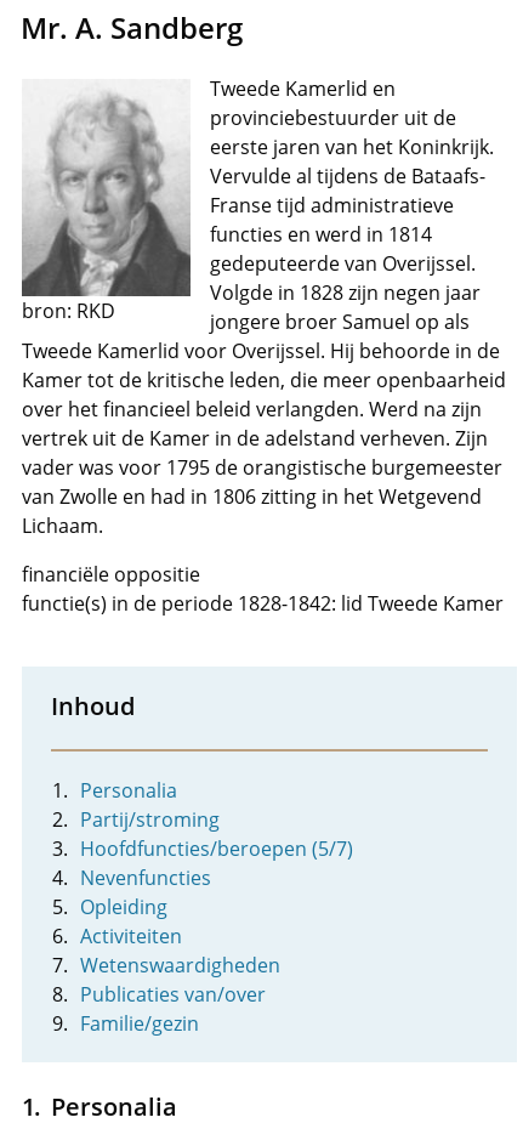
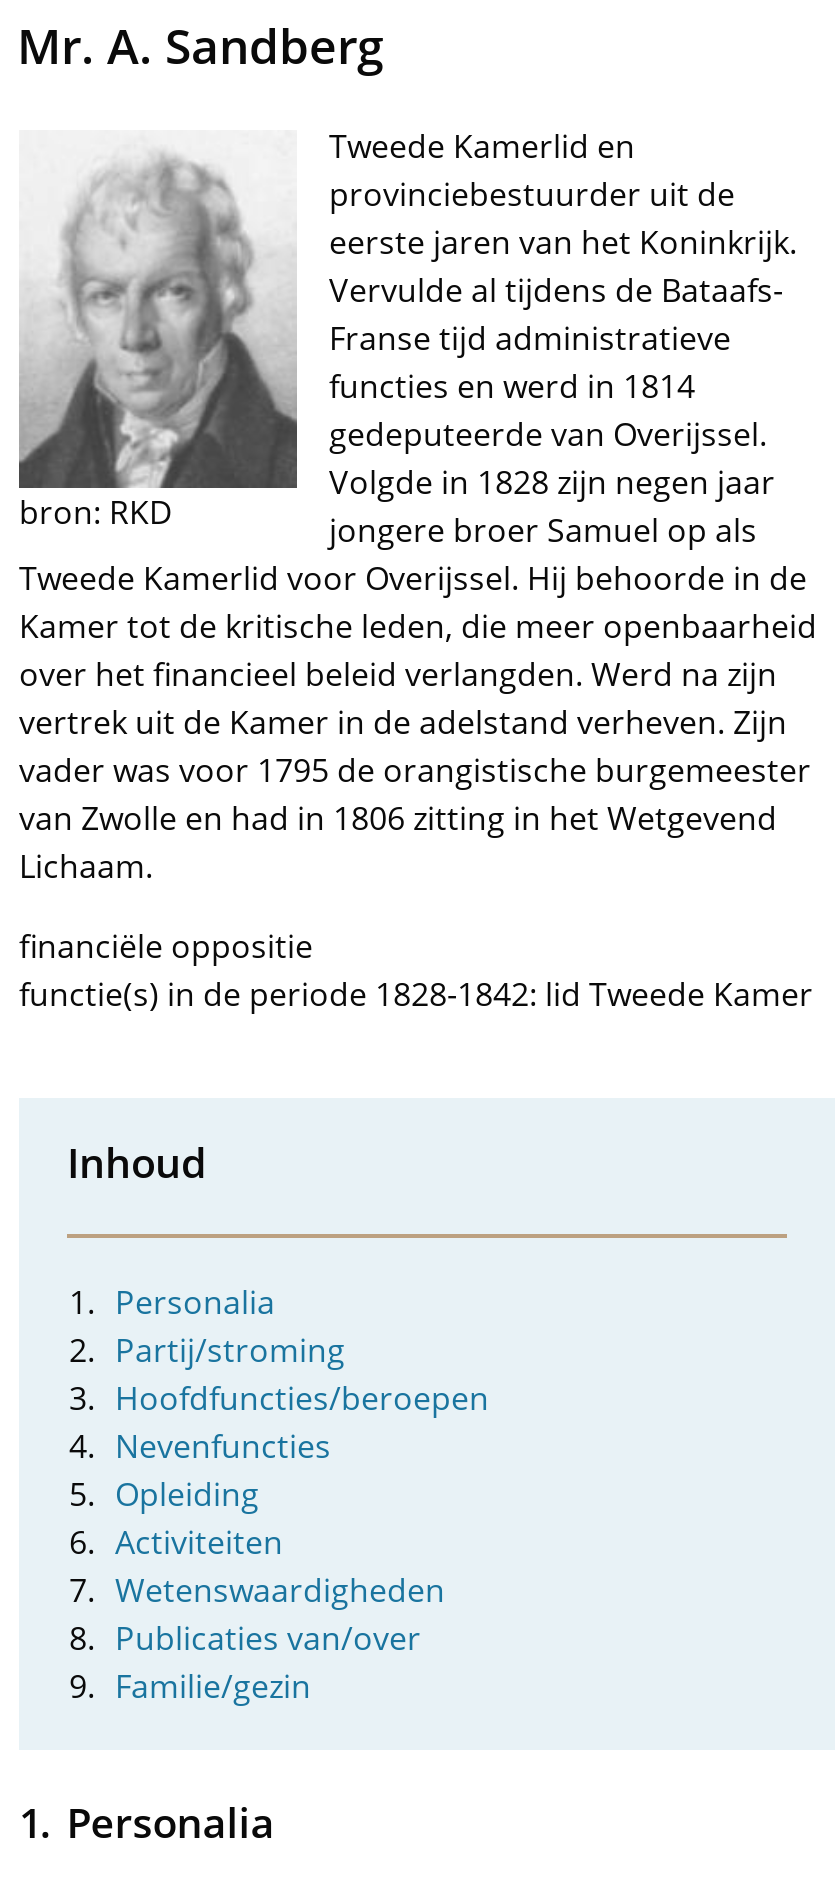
- Hoofdfuncties/beroepen (5/7)
+ Hoofdfuncties/beroepen
